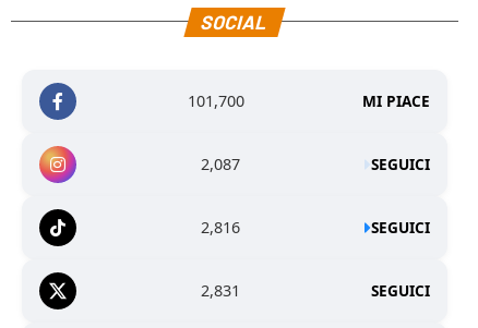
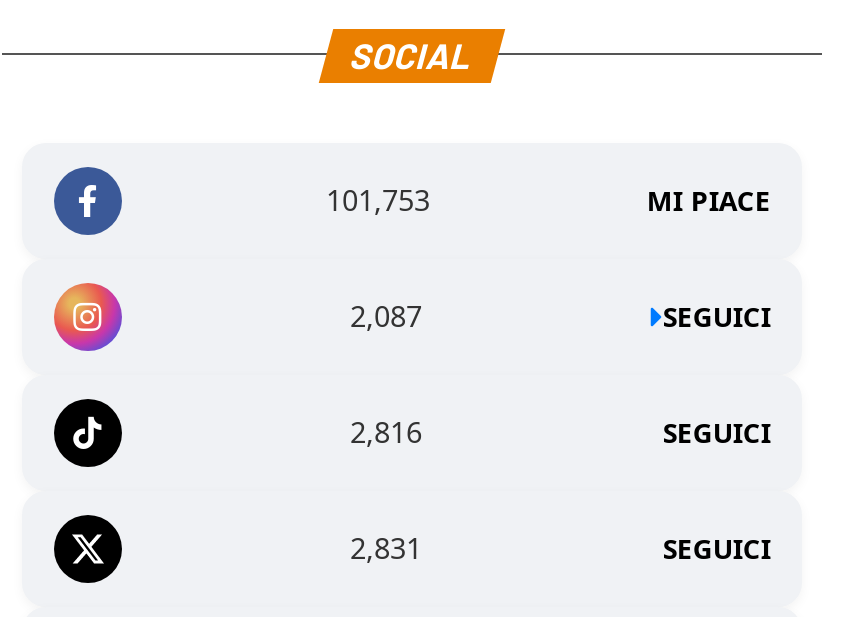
- 101,700
+ 101,753
